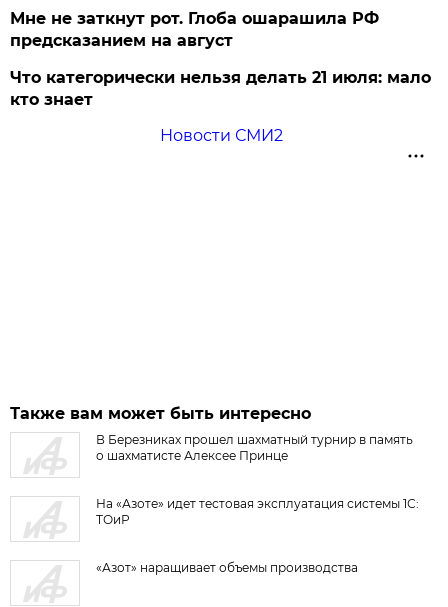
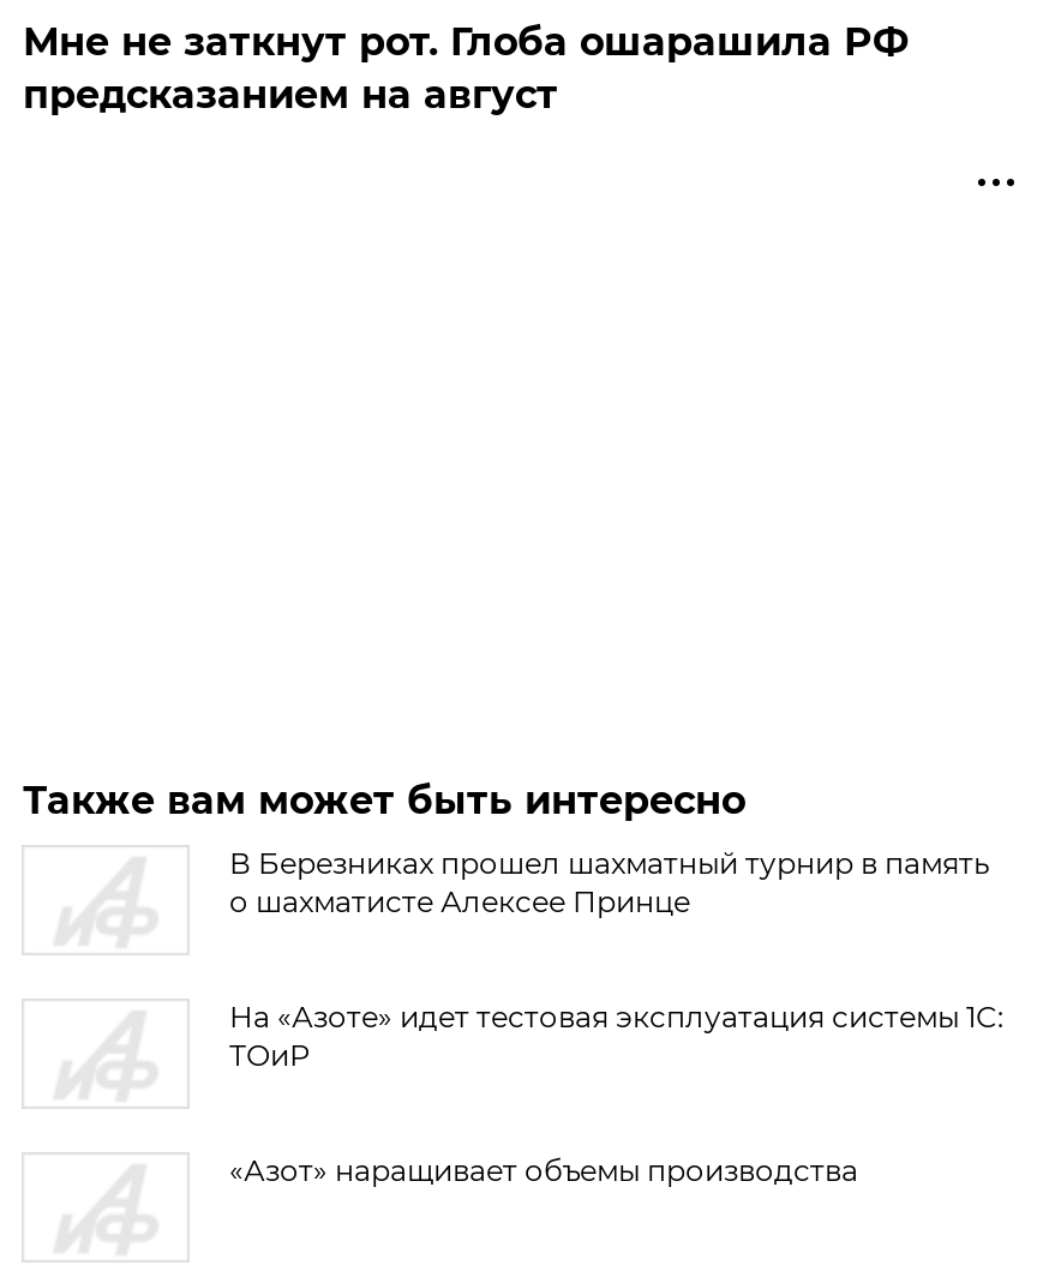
- Что категорически нельзя делать 21 июля: мало
- кто знает
- Новости СМИ2
